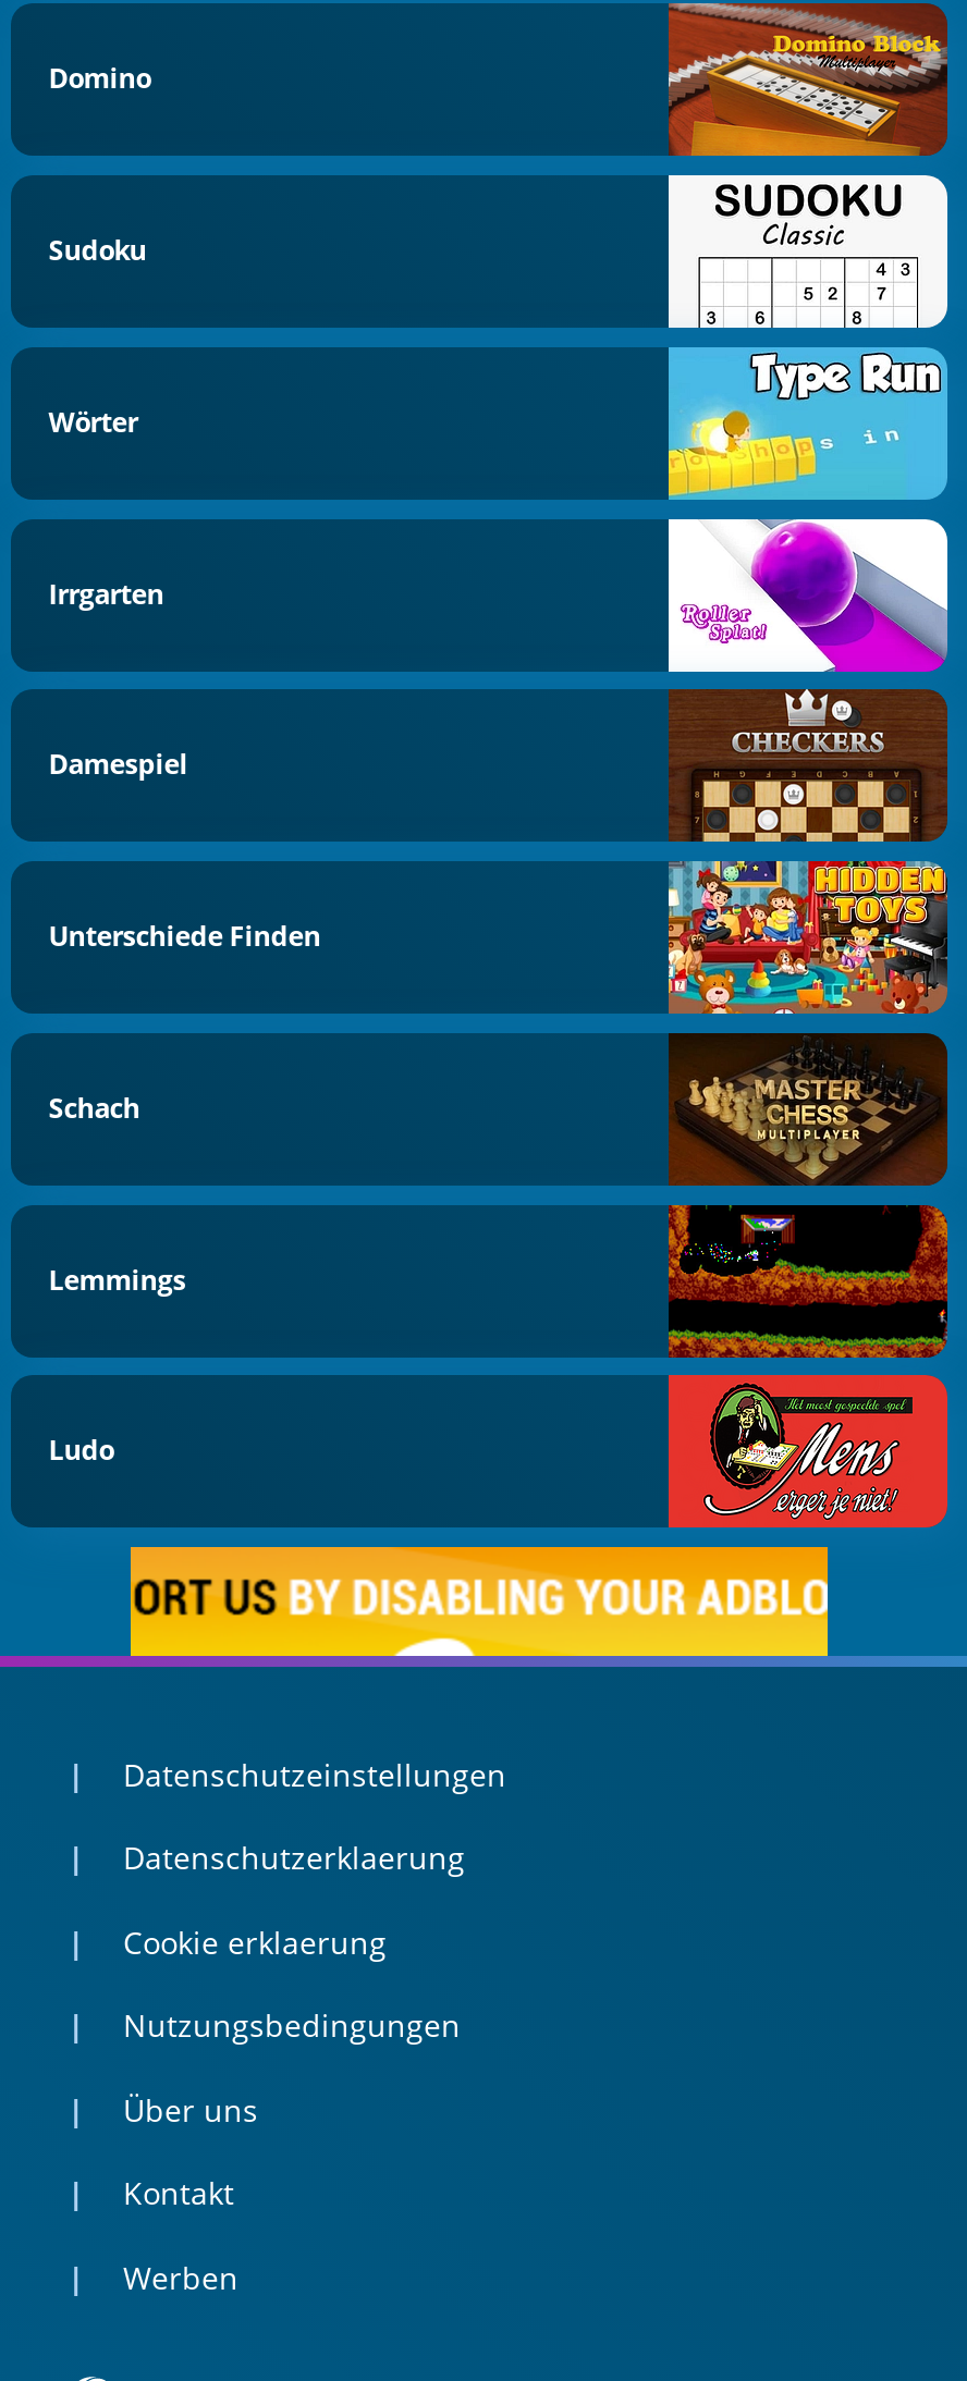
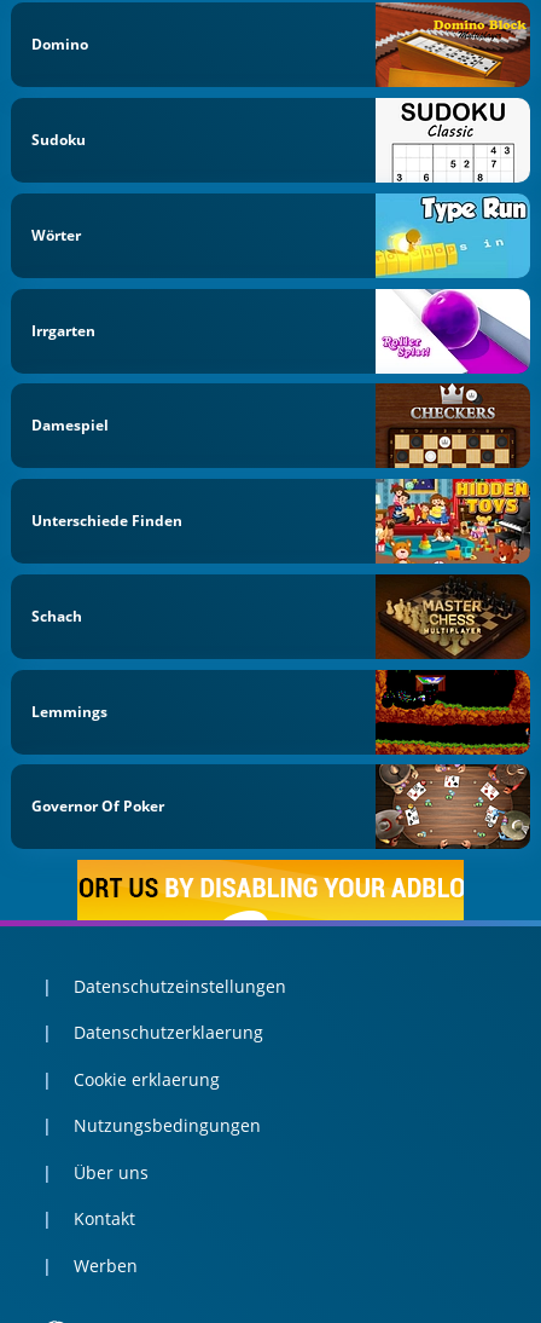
- [image]
+ [image]

- Ludo
+ Governor Of Poker
